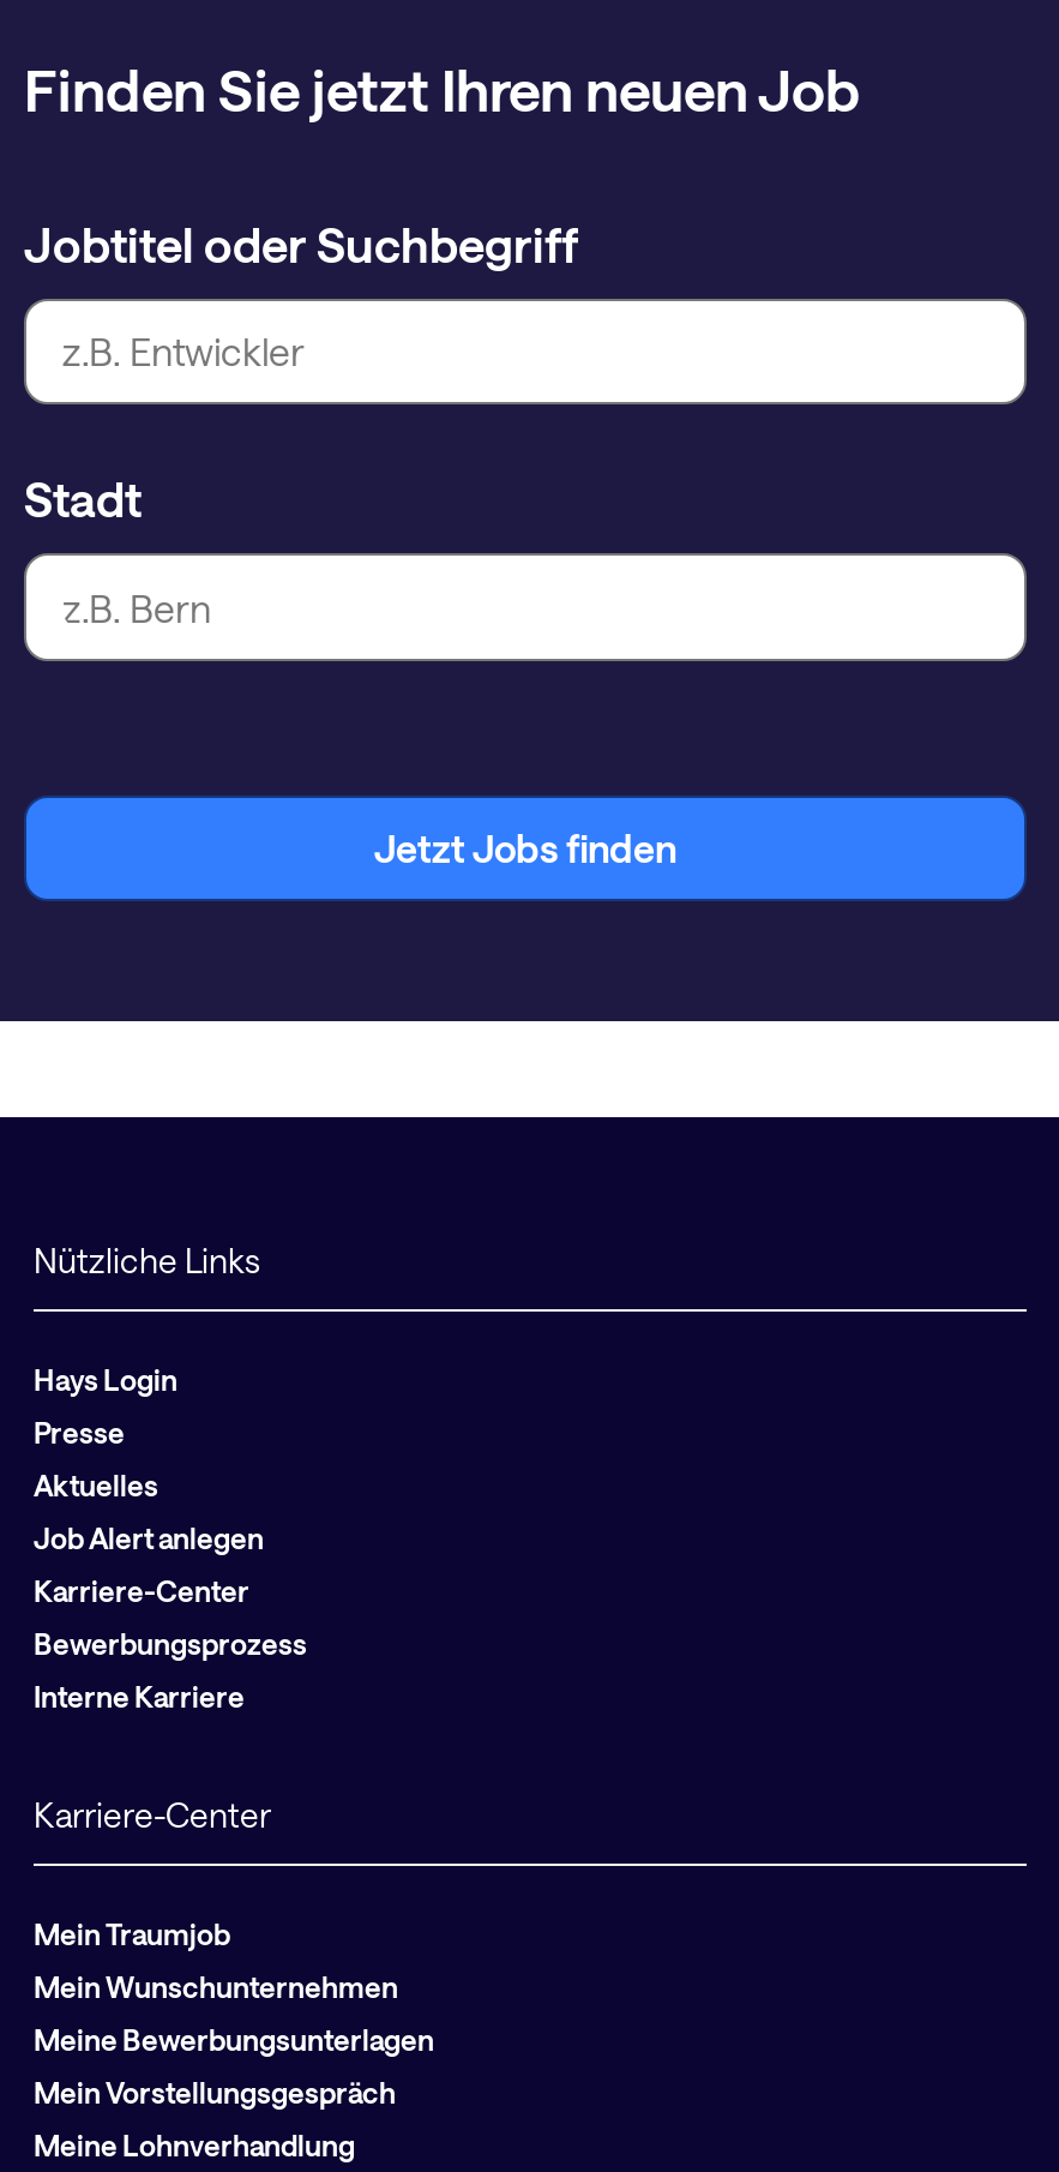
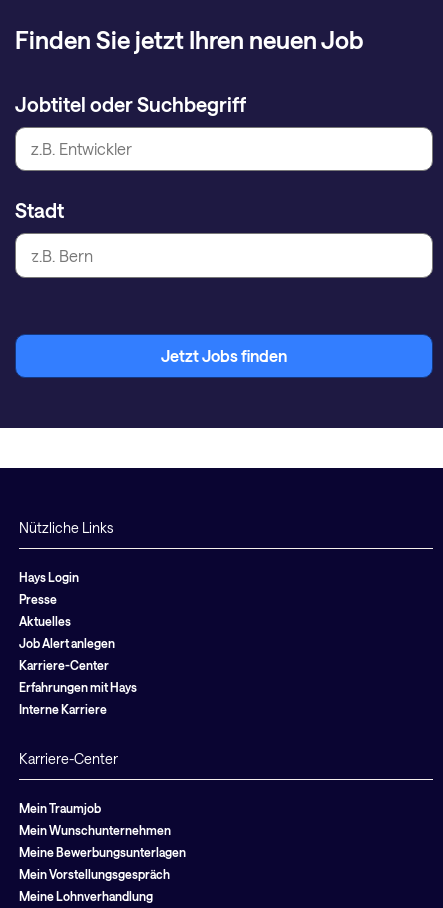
- Bewerbungsprozess
+ Erfahrungen mit Hays
